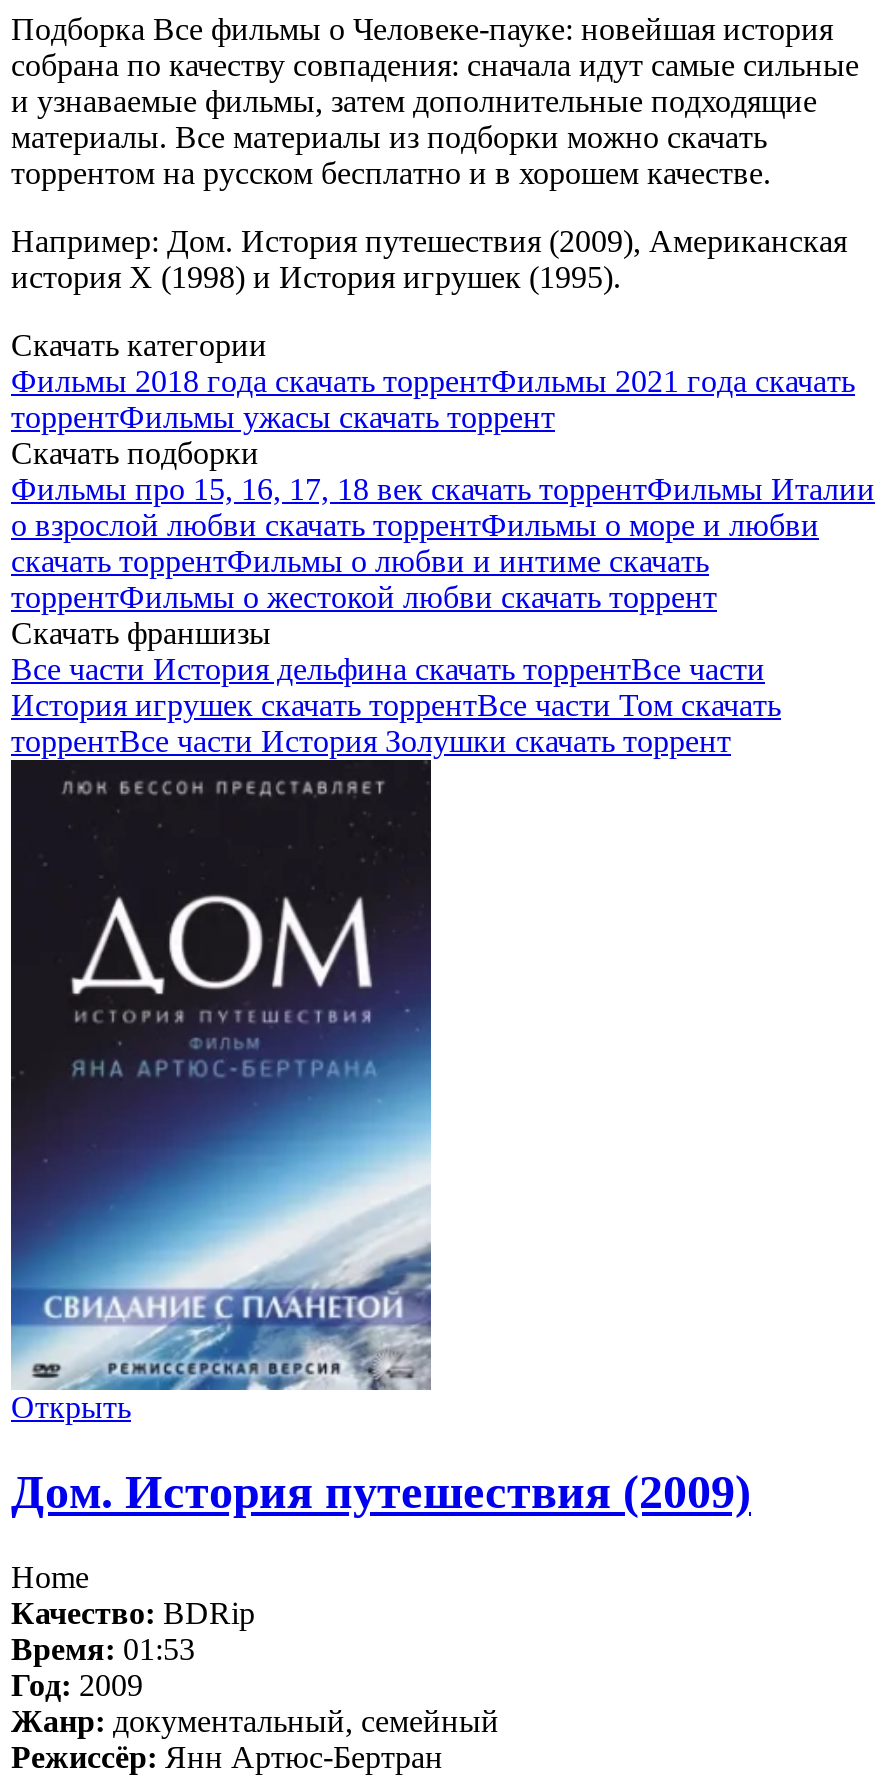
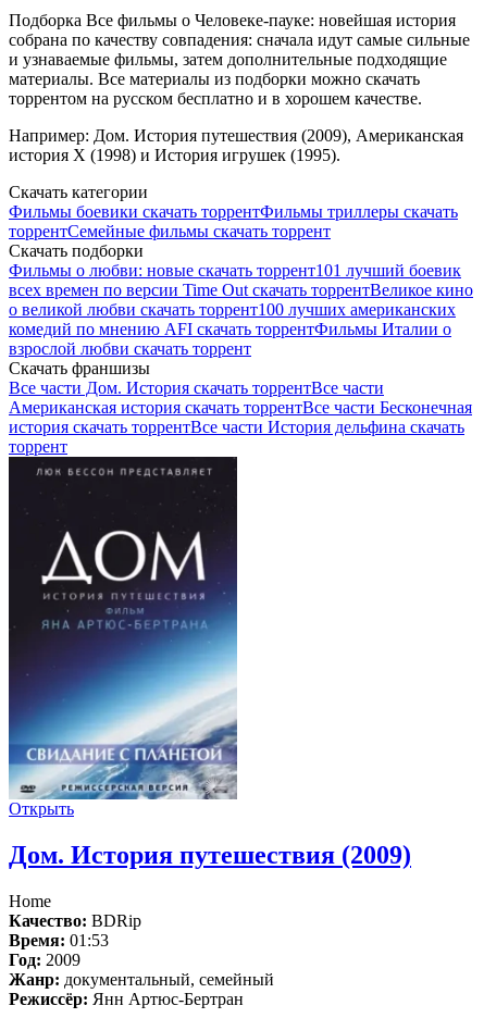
- Фильмы 2018 года скачать торрентФильмы 2021 года скачать
- торрентФильмы ужасы скачать торрент
+ Фильмы боевики скачать торрентФильмы триллеры скачать
+ торрентСемейные фильмы скачать торрент

- Фильмы про 15, 16, 17, 18 век скачать торрентФильмы Италии
- о взрослой любви скачать торрентФильмы о море и любви
- скачать торрентФильмы о любви и интиме скачать
- торрентФильмы о жестокой любви скачать торрент
+ Фильмы о любви: новые скачать торрент101 лучший боевик
+ всех времен по версии Time Out скачать торрентВеликое кино
+ о великой любви скачать торрент100 лучших американских
+ комедий по мнению AFI скачать торрентФильмы Италии о
+ взрослой любви скачать торрент

- Все части История дельфина скачать торрентВсе части
- История игрушек скачать торрентВсе части Том скачать
- торрентВсе части История Золушки скачать торрент
+ Все части Дом. История скачать торрентВсе части
+ Американская история скачать торрентВсе части Бесконечная
+ история скачать торрентВсе части История дельфина скачать
+ торрент
